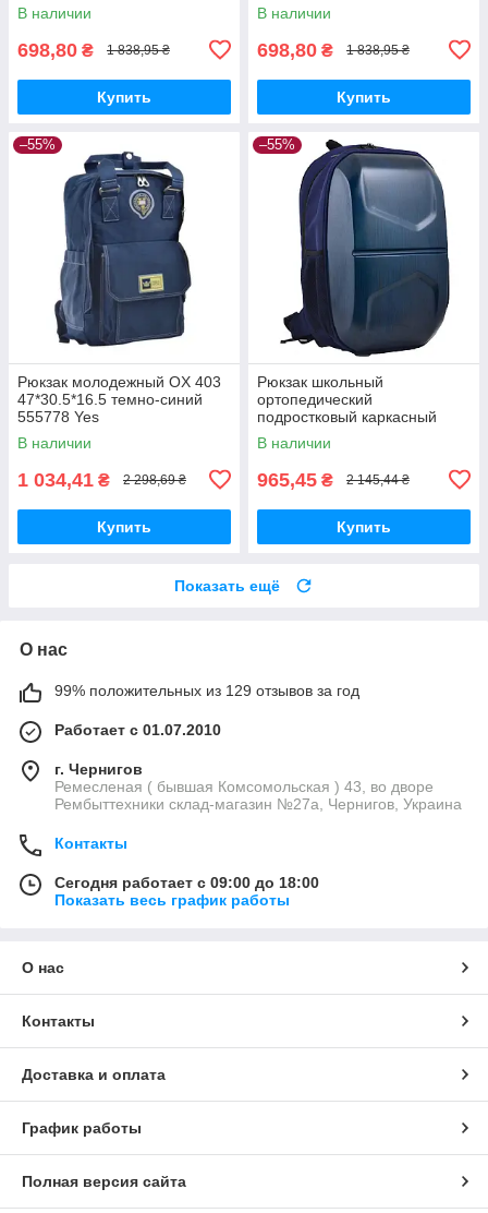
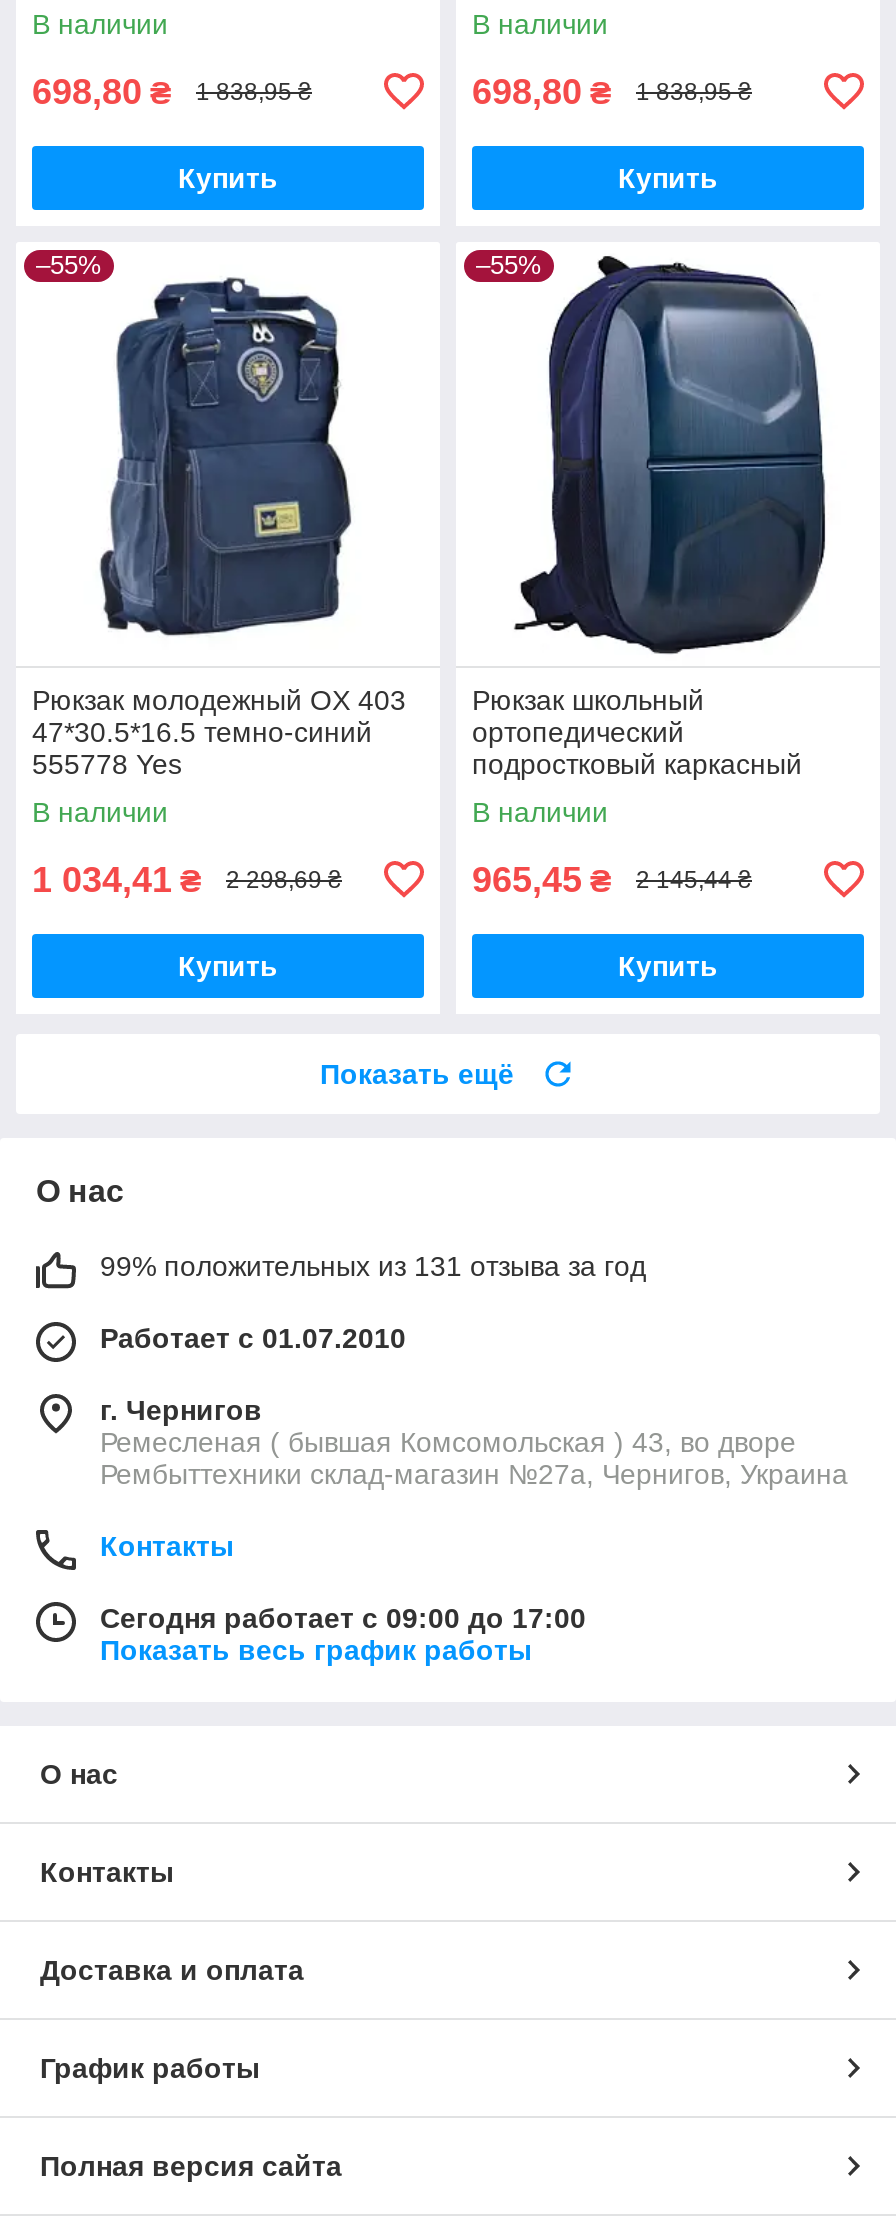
- 99% положительных из 129 отзывов за год
+ 99% положительных из 131 отзыва за год

- Сегодня работает с 09:00 до 18:00
+ Сегодня работает с 09:00 до 17:00
